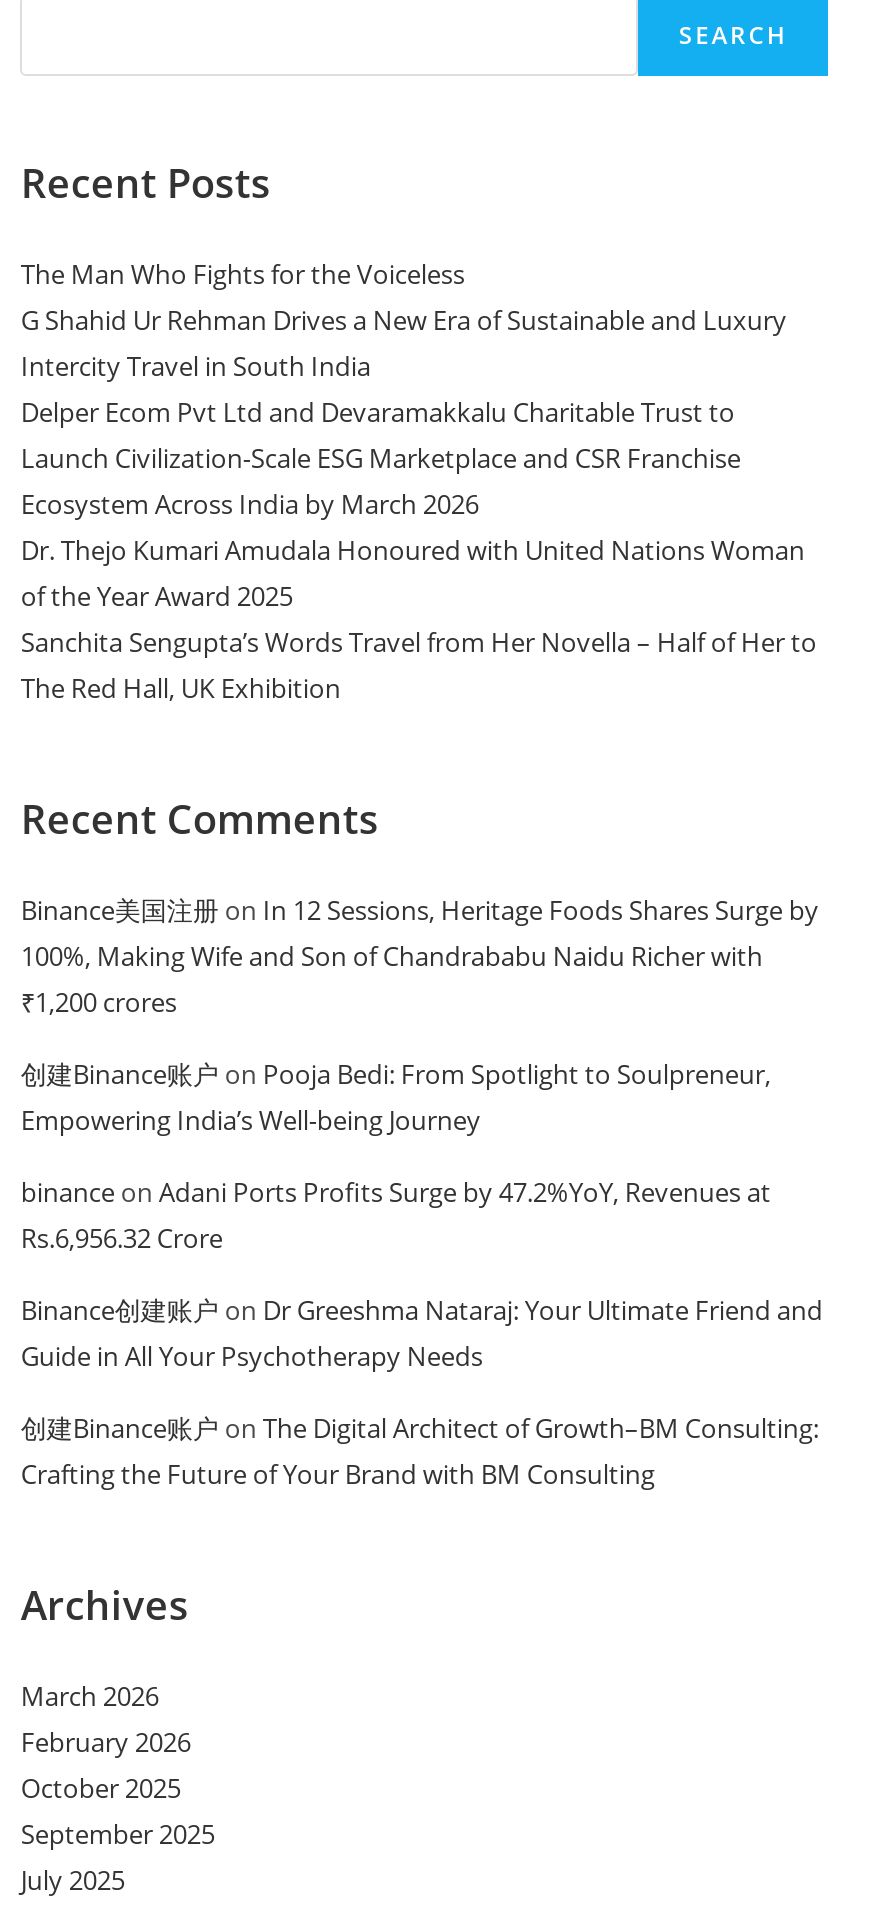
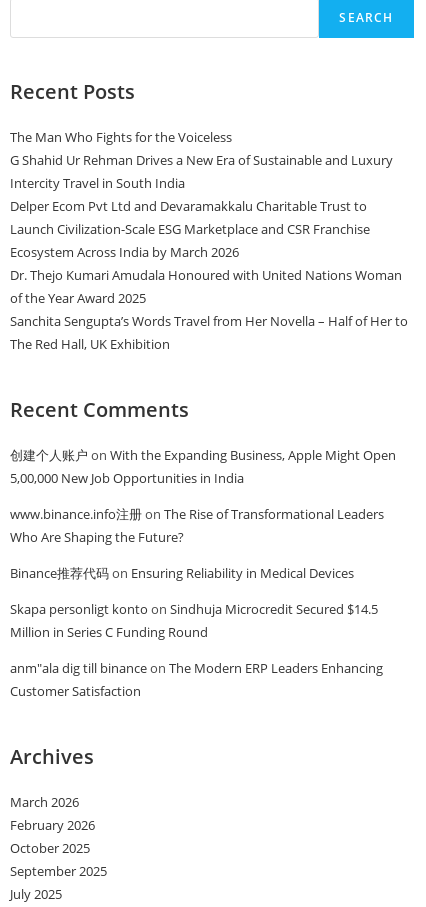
- Binance美国注册on In 12 Sessions, Heritage Foods Shares Surge by
- 100%, Making Wife and Son of Chandrababu Naidu Richer with
- ₹1,200 crores
+ 创建个人账户on With the Expanding Business, Apple Might Open
+ 5,00,000 New Job Opportunities in India

- 创建Binance账户on Pooja Bedi: From Spotlight to Soulpreneur,
- Empowering India’s Well-being Journey
+ www.binance.info注册on The Rise of Transformational Leaders
+ Who Are Shaping the Future?

- binance on Adani Ports Profits Surge by 47.2%YoY, Revenues at
- Rs.6,956.32 Crore
+ Binance推荐代码on Ensuring Reliability in Medical Devices

- Binance创建账户on Dr Greeshma Nataraj: Your Ultimate Friend and
- Guide in All Your Psychotherapy Needs
+ Skapa personligt konto on Sindhuja Microcredit Secured $14.5
+ Million in Series C Funding Round

- 创建Binance账户on The Digital Architect of Growth–BM Consulting:
- Crafting the Future of Your Brand with BM Consulting
+ anm"ala dig till binance on The Modern ERP Leaders Enhancing
+ Customer Satisfaction
